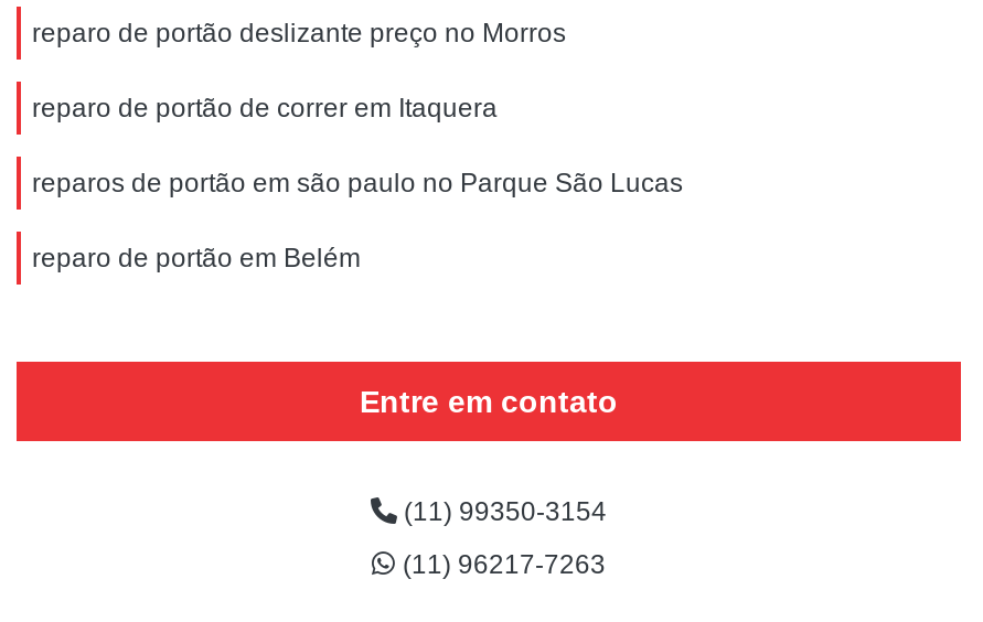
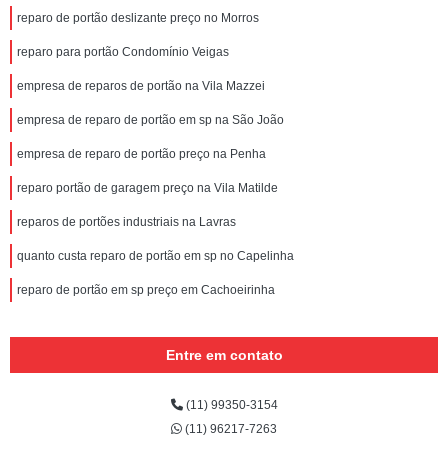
- reparo de portão de correr em Itaquera
- reparos de portão em são paulo no Parque São Lucas
- reparo de portão em Belém
+ reparo para portão Condomínio Veigas
+ empresa de reparos de portão na Vila Mazzei
+ empresa de reparo de portão em sp na São João
+ empresa de reparo de portão preço na Penha
+ reparo portão de garagem preço na Vila Matilde
+ reparos de portões industriais na Lavras
+ quanto custa reparo de portão em sp no Capelinha
+ reparo de portão em sp preço em Cachoeirinha
